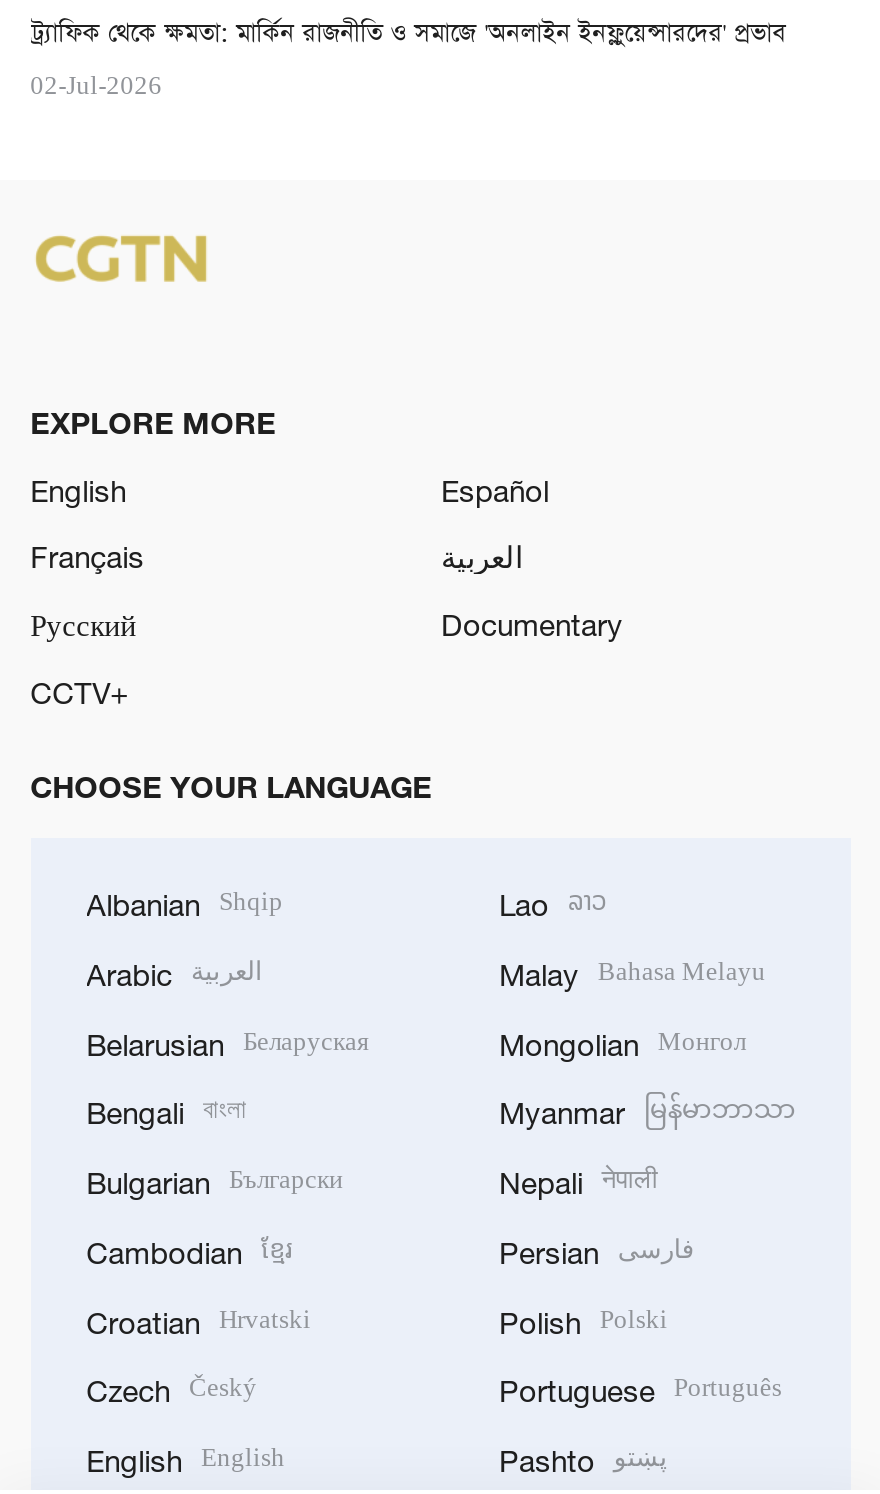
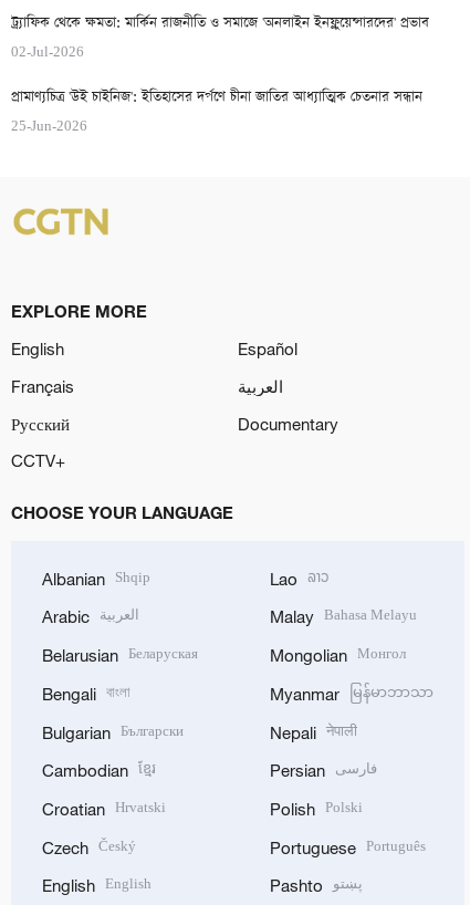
+ প্রামাণ্যচিত্র 'উই চাইনিজ': ইতিহাসের দর্পণে চীনা জাতির আধ্যাত্মিক চেতনার সন্ধান
+ 25-Jun-2026
